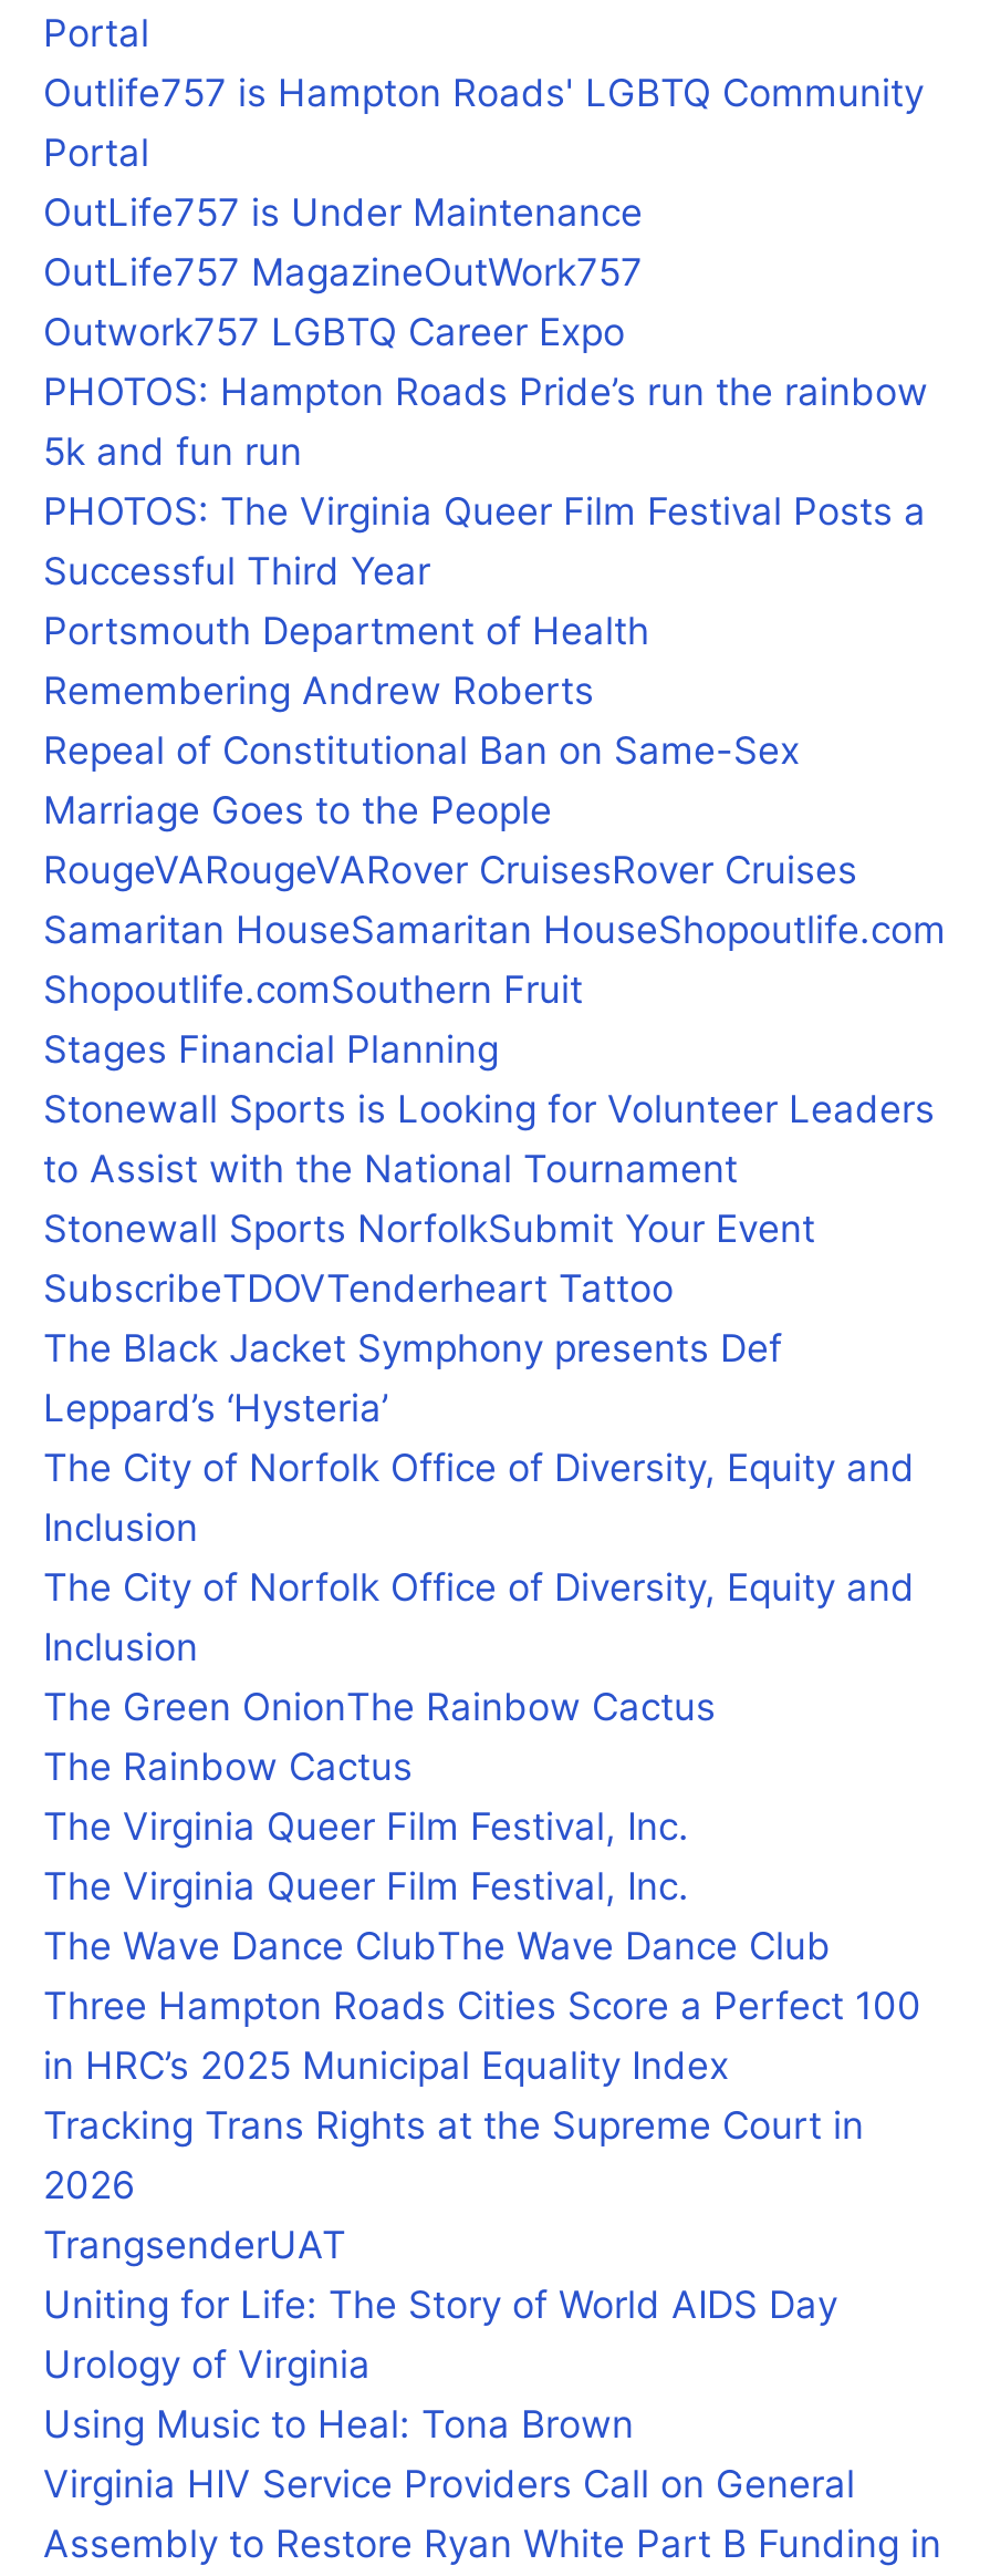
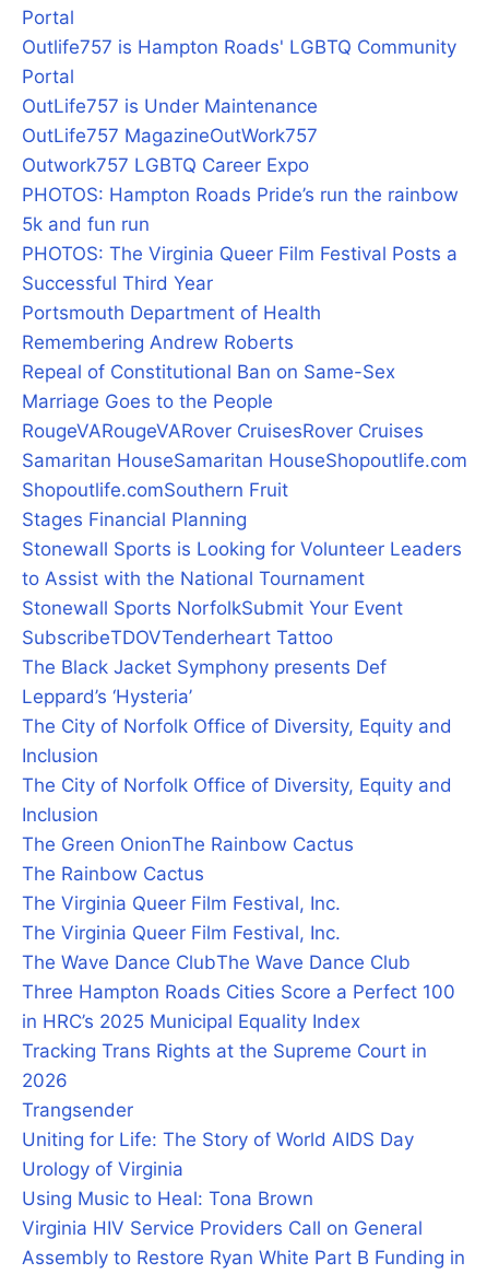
- TrangsenderUAT
+ Trangsender
